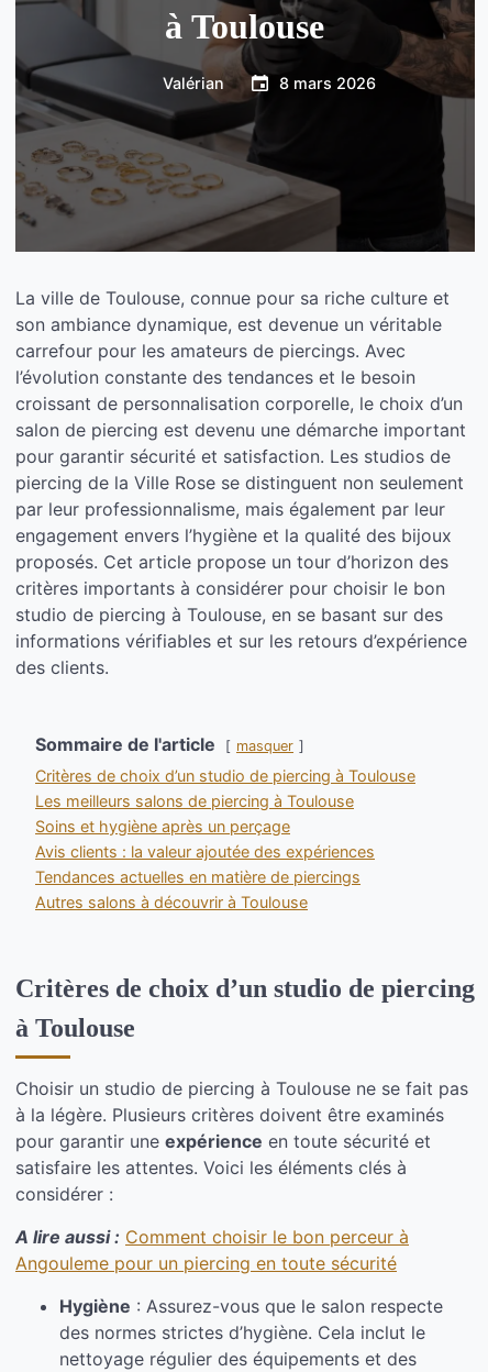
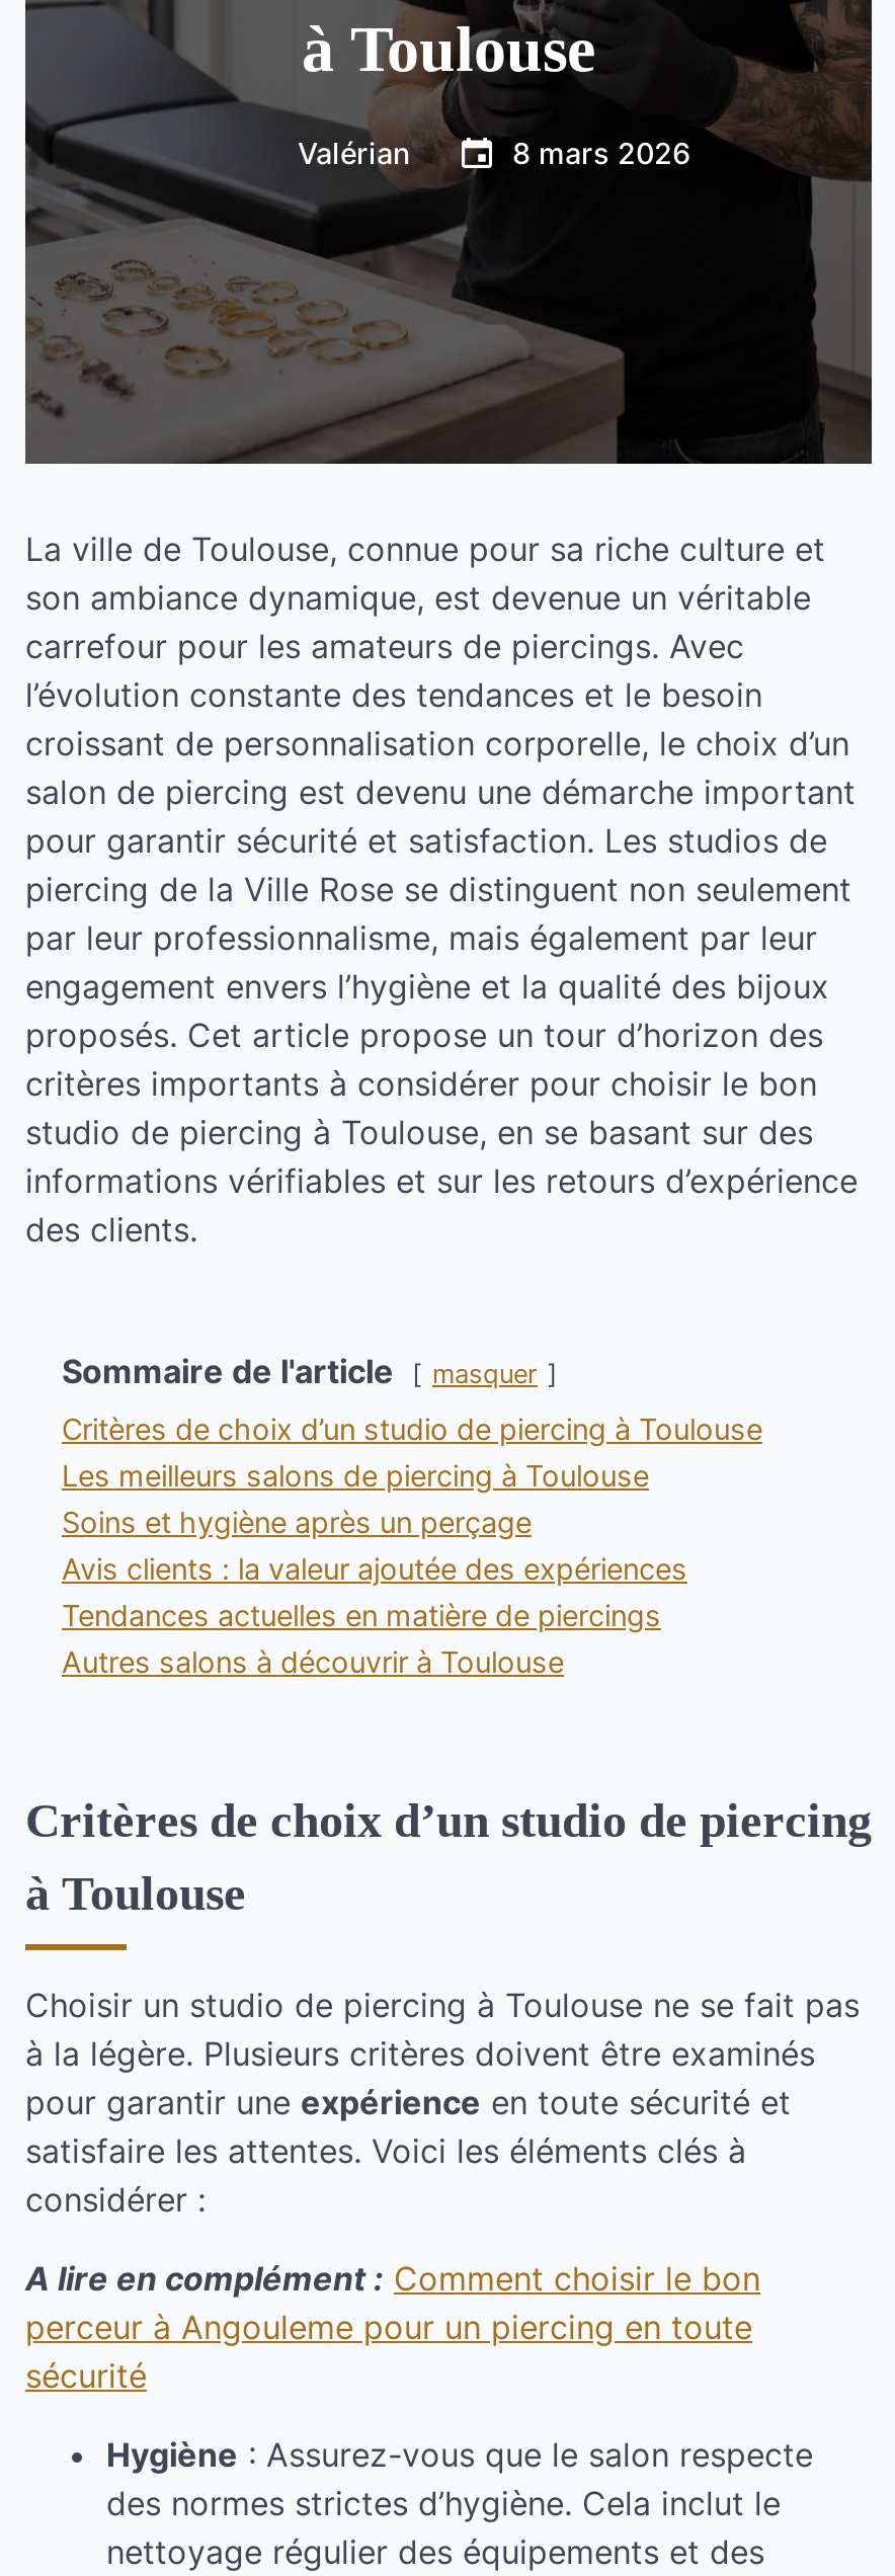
- A lire aussi : Comment choisir le bon perceur à
- Angouleme pour un piercing en toute sécurité
+ A lire en complément : Comment choisir le bon
+ perceur à Angouleme pour un piercing en toute
+ sécurité
